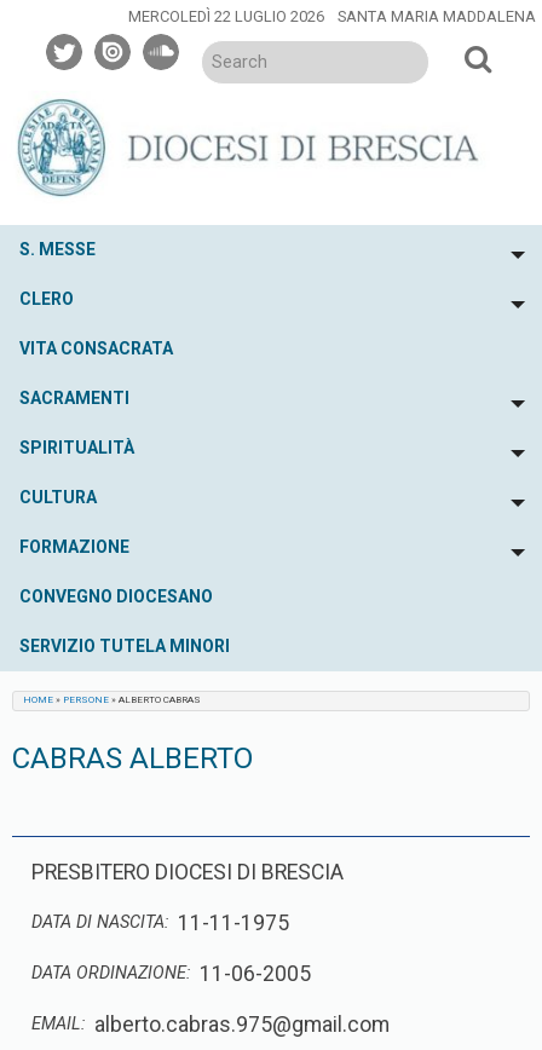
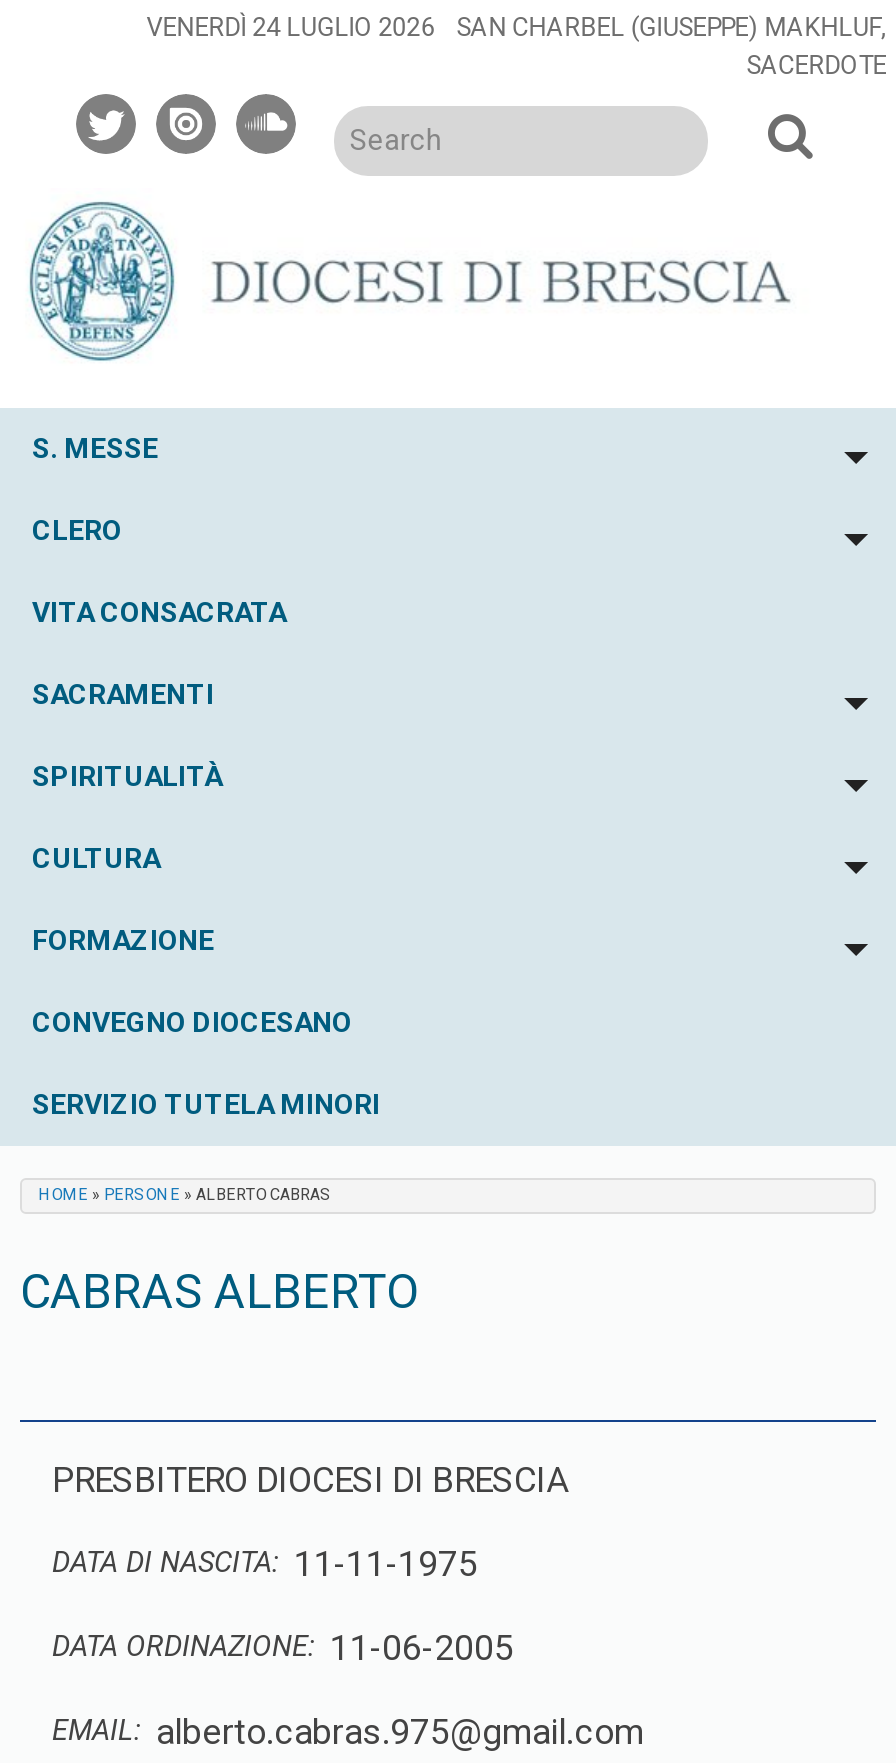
- MERCOLEDÌ 22 LUGLIO 2026 SANTA MARIA MADDALENA
+ VENERDÌ 24 LUGLIO 2026 SAN CHARBEL (GIUSEPPE) MAKHLUF,
+ SACERDOTE
